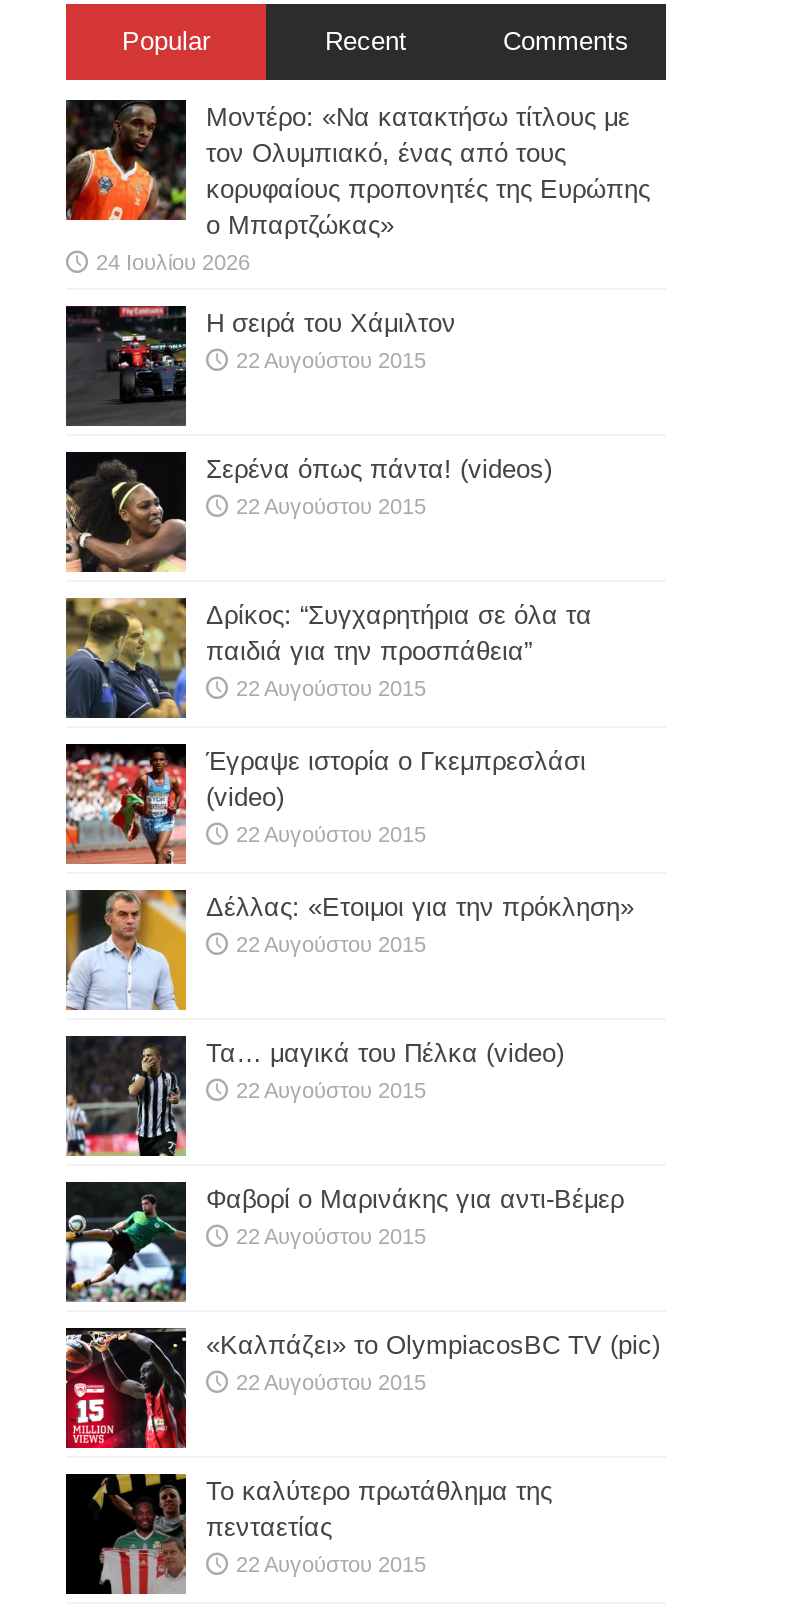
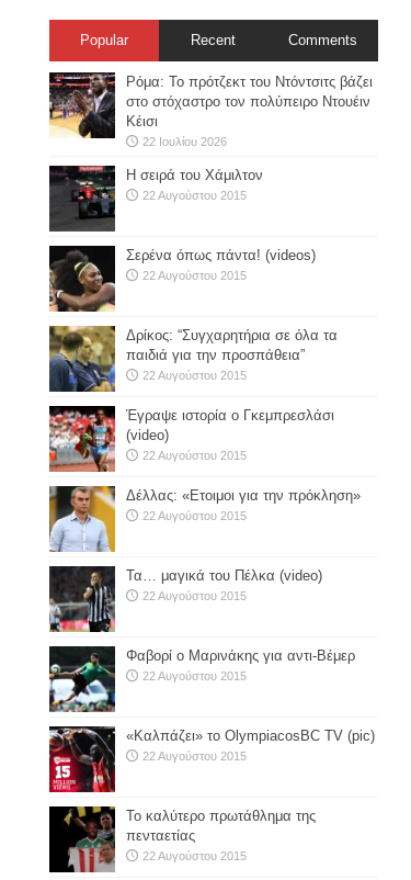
- [image]
- Μοντέρο: «Να κατακτήσω τίτλους με
- τον Ολυμπιακό, ένας από τους
- κορυφαίους προπονητές της Ευρώπης
- ο Μπαρτζώκας»
- 24 Ιουλίου 2026
+ [image]
+ Ρόμα: Το πρότζεκτ του Ντόντσιτς βάζει
+ στο στόχαστρο τον πολύπειρο Ντουέιν
+ Κέισι
+ 22 Ιουλίου 2026
